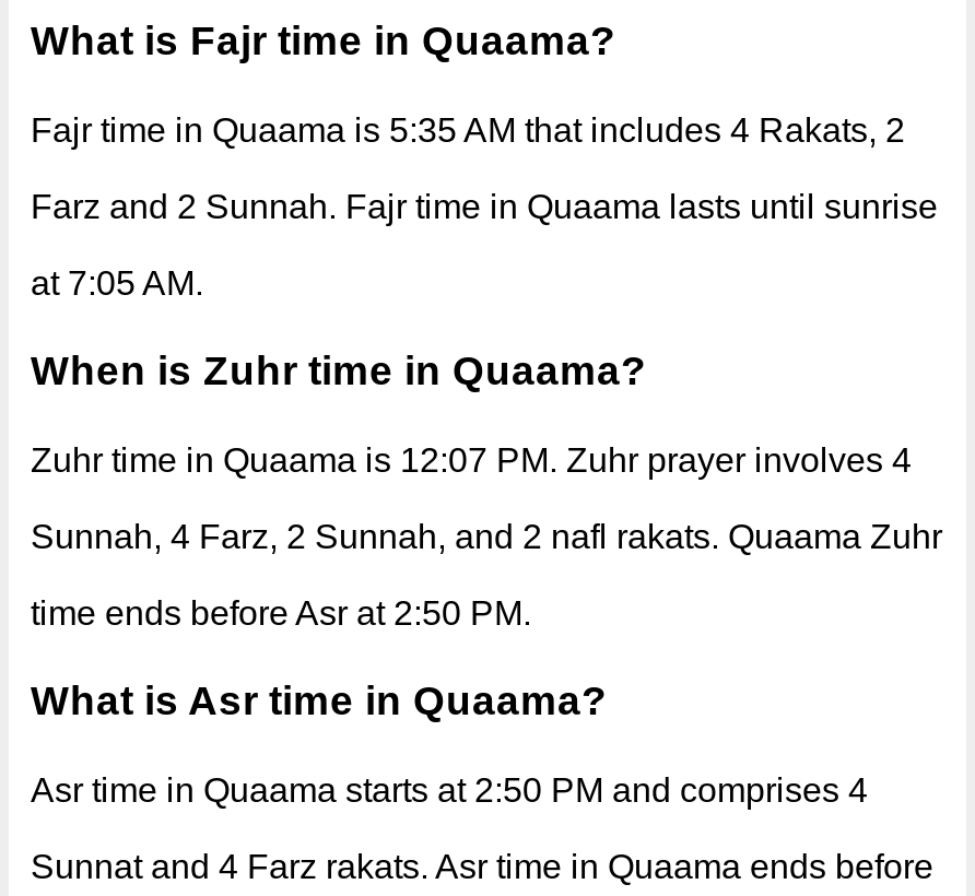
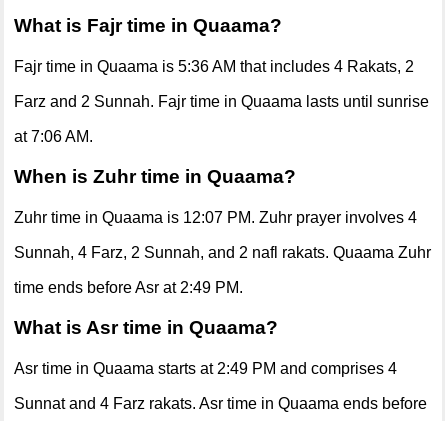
- Fajr time in Quaama is 5:35 AM that includes 4 Rakats, 2
+ Fajr time in Quaama is 5:36 AM that includes 4 Rakats, 2

- at 7:05 AM.
+ at 7:06 AM.

- time ends before Asr at 2:50 PM.
+ time ends before Asr at 2:49 PM.

- Asr time in Quaama starts at 2:50 PM and comprises 4
+ Asr time in Quaama starts at 2:49 PM and comprises 4
